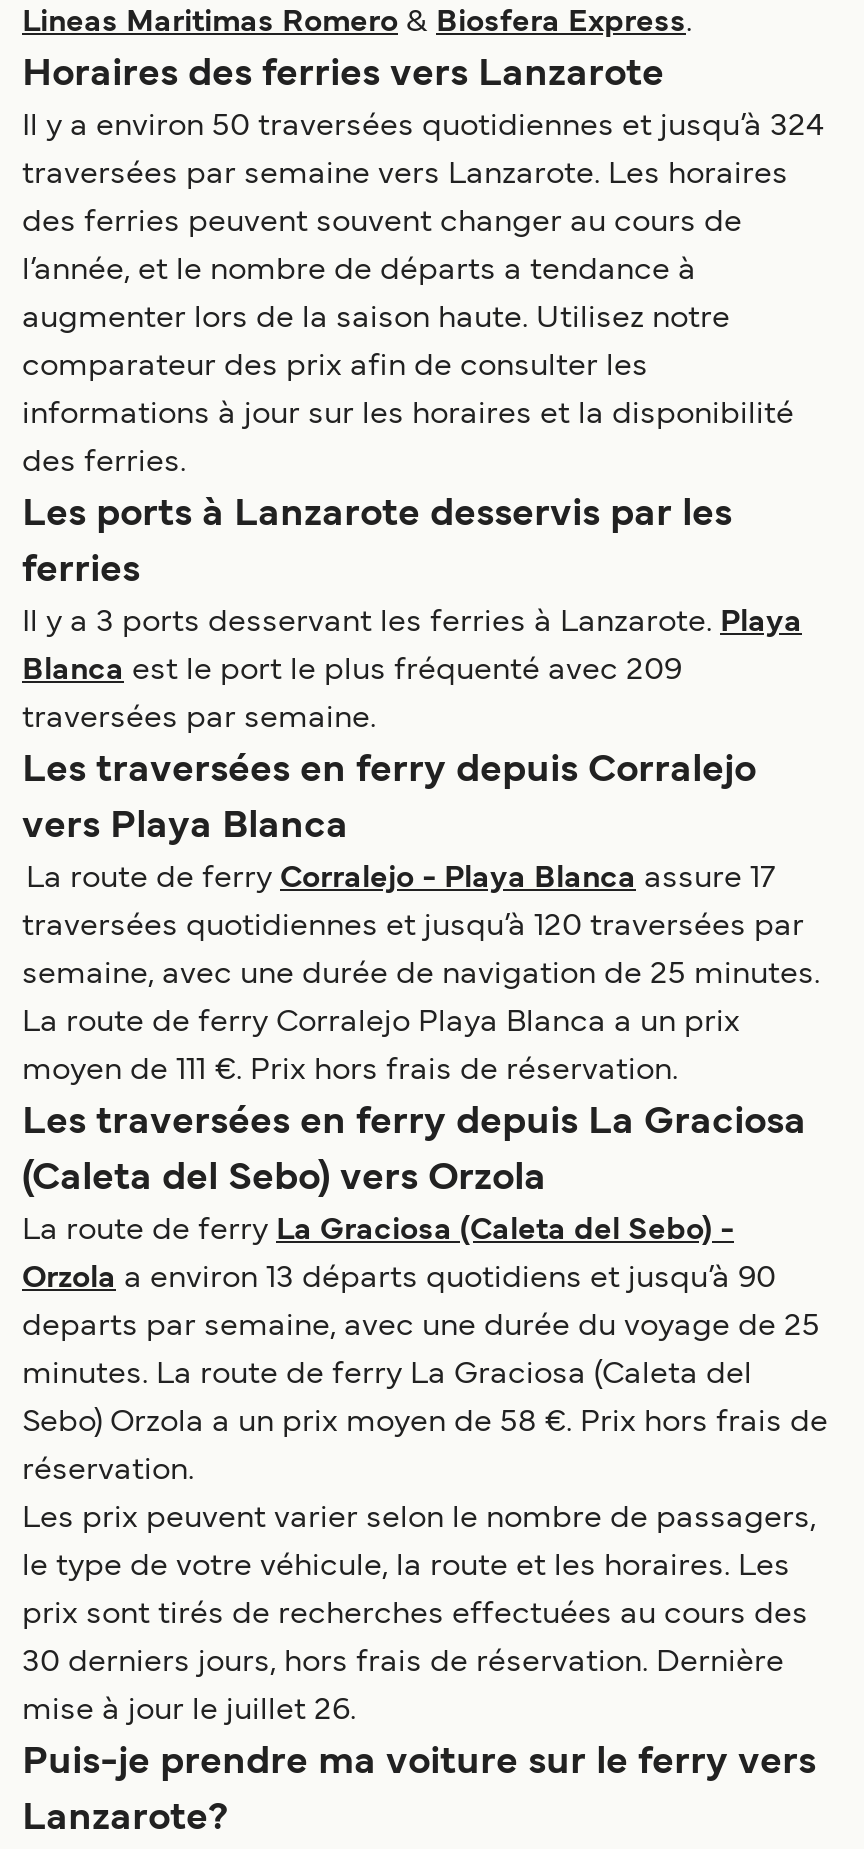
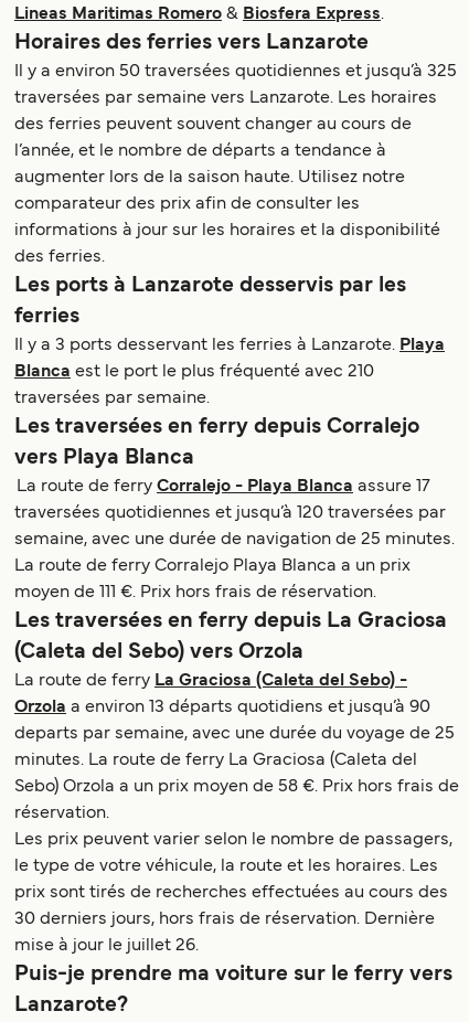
- Il y a environ 50 traversées quotidiennes et jusqu’à 324
+ Il y a environ 50 traversées quotidiennes et jusqu’à 325

- Blanca est le port le plus fréquenté avec 209
+ Blanca est le port le plus fréquenté avec 210
